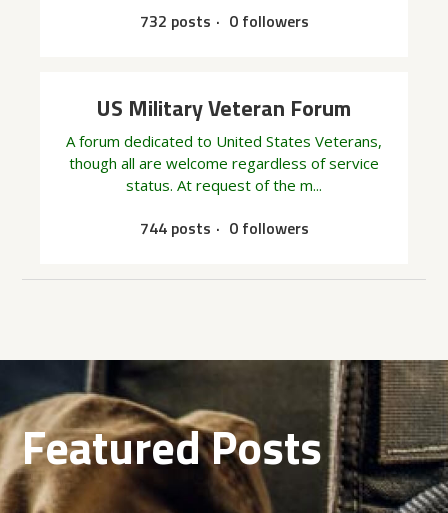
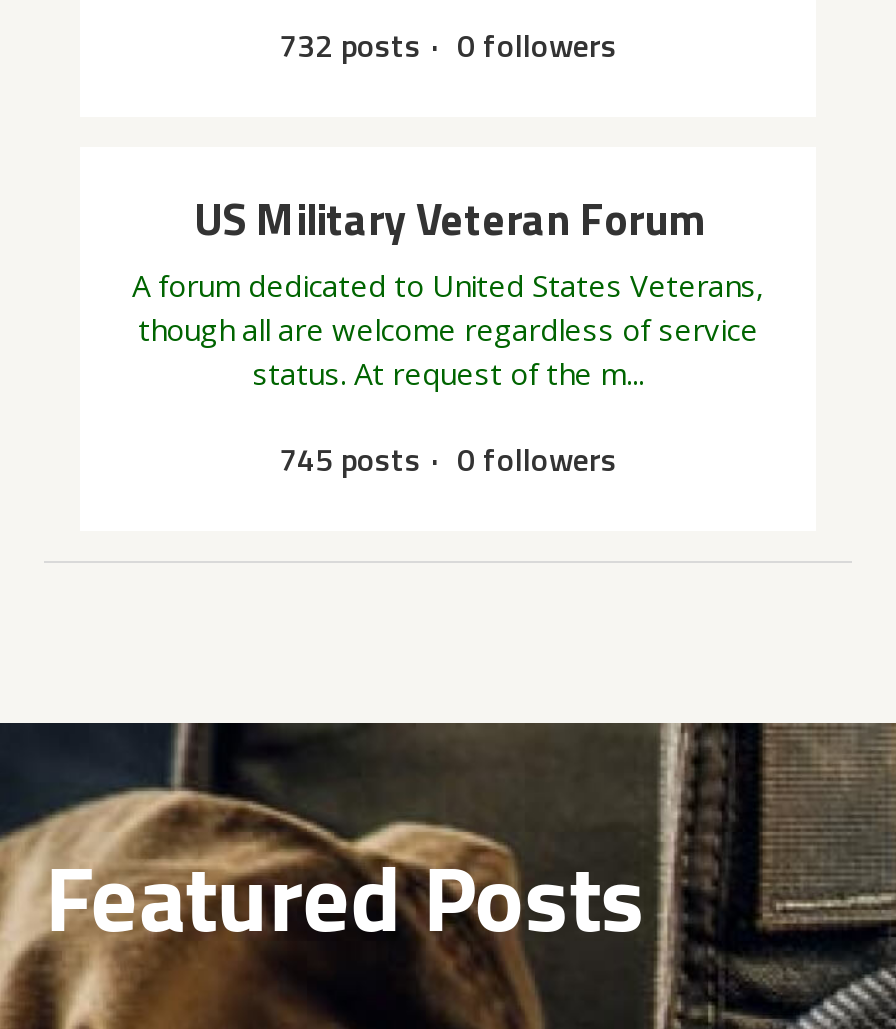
- 744 posts 0 followers
+ 745 posts 0 followers
